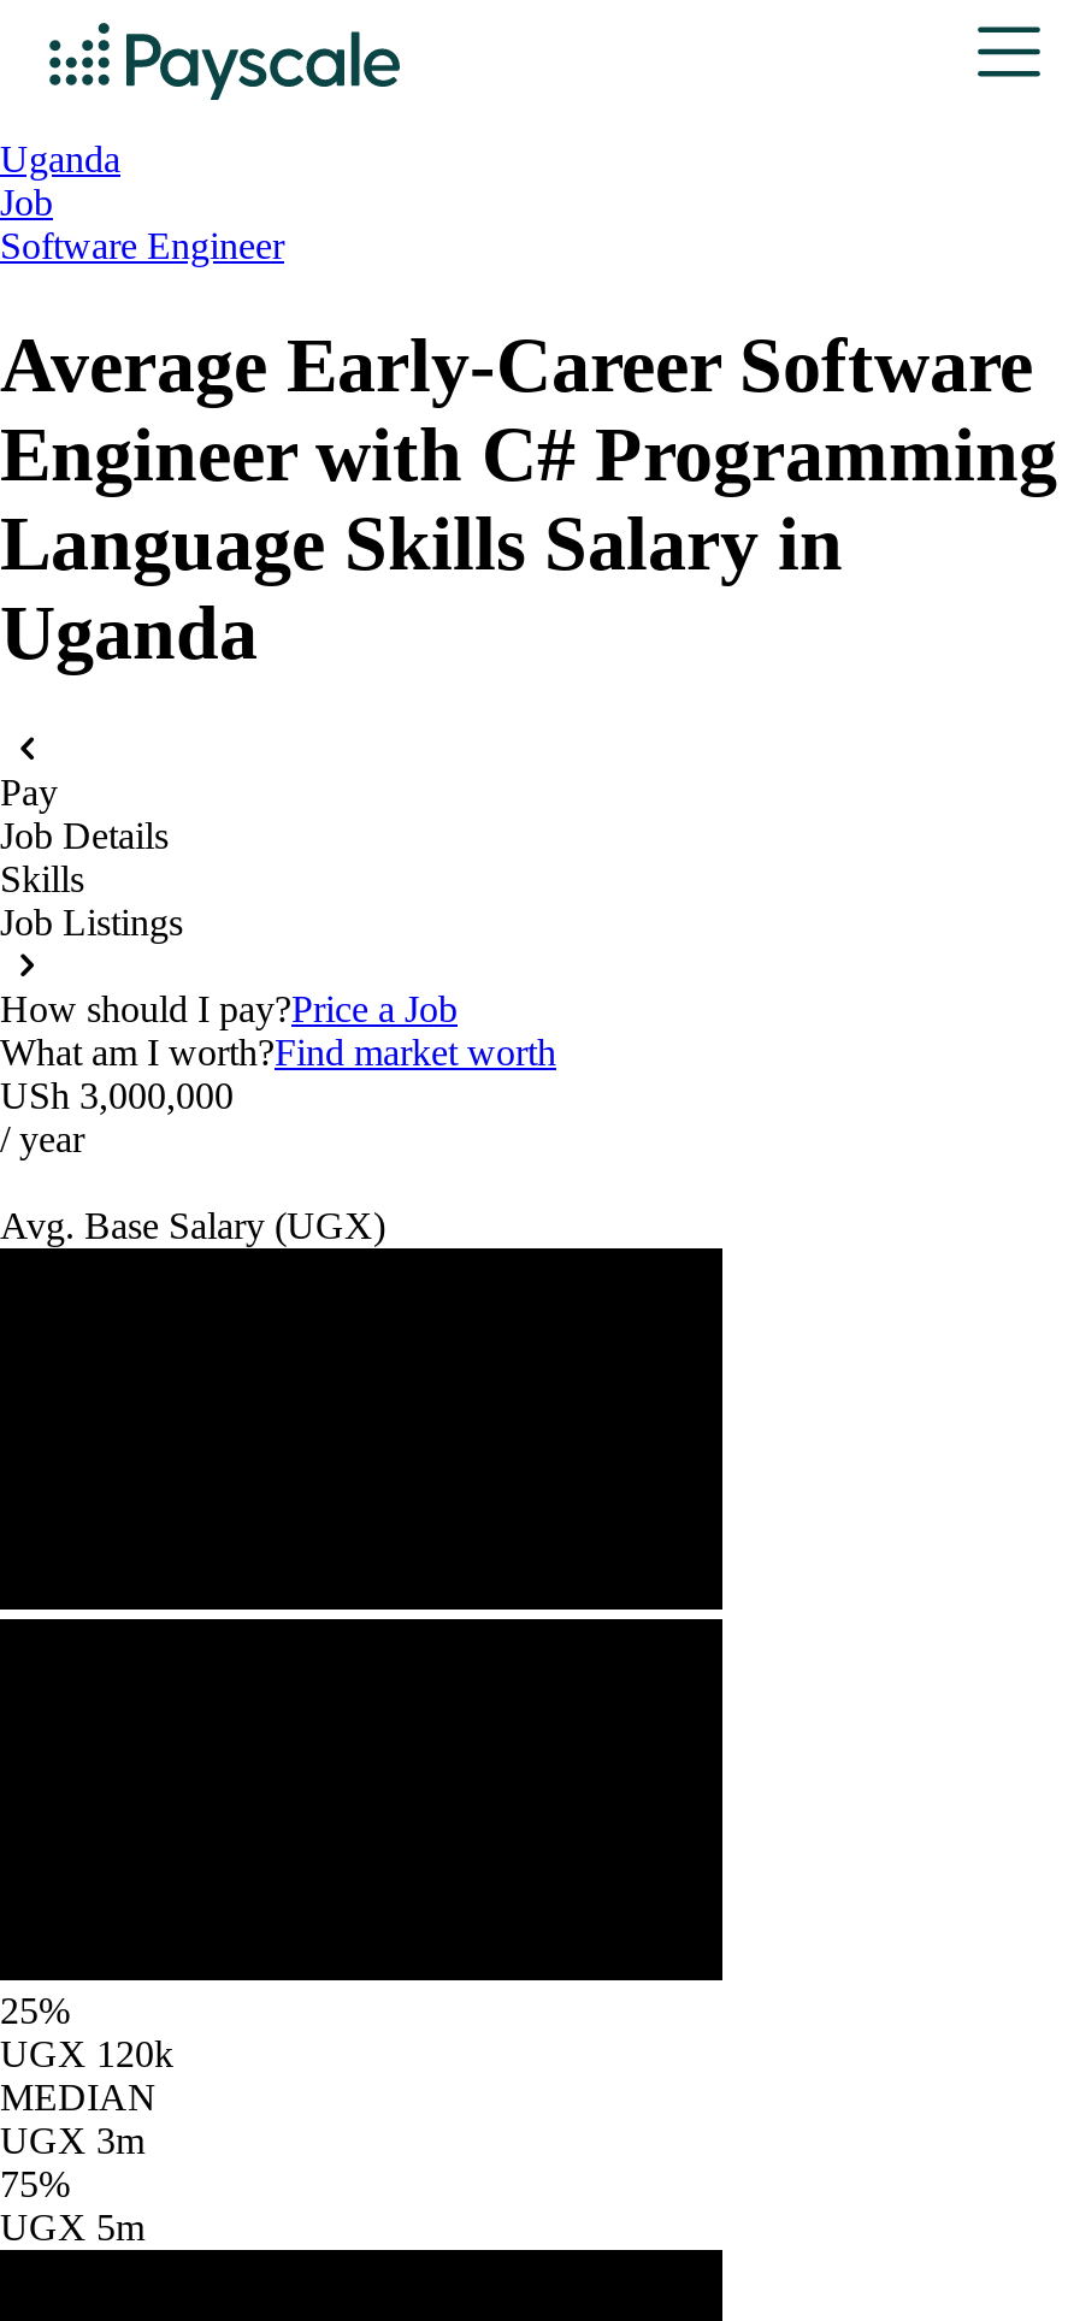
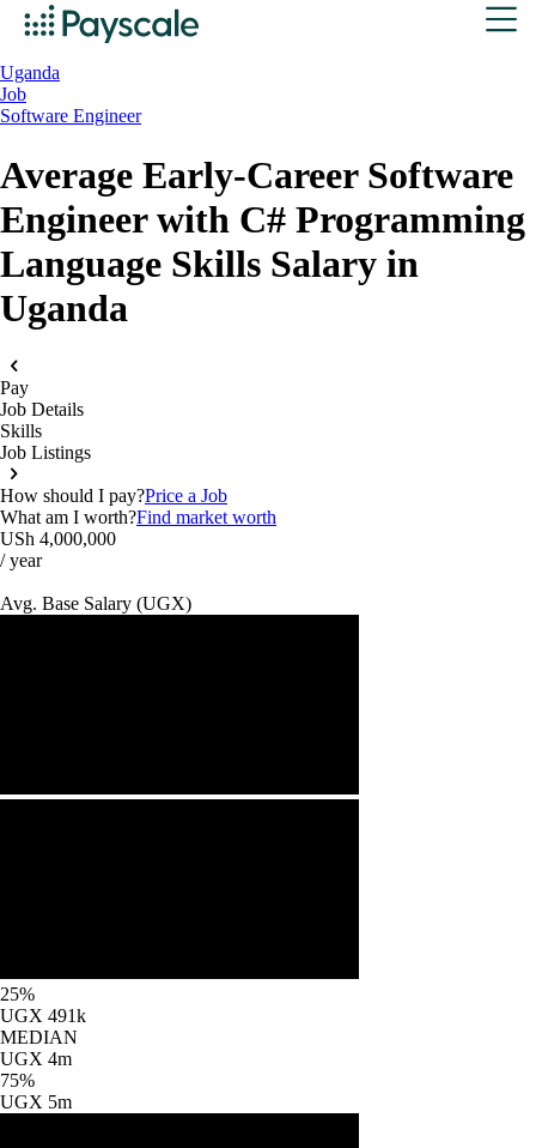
- USh 3,000,000
+ USh 4,000,000

- UGX 120k
+ UGX 491k

- UGX 3m
+ UGX 4m
